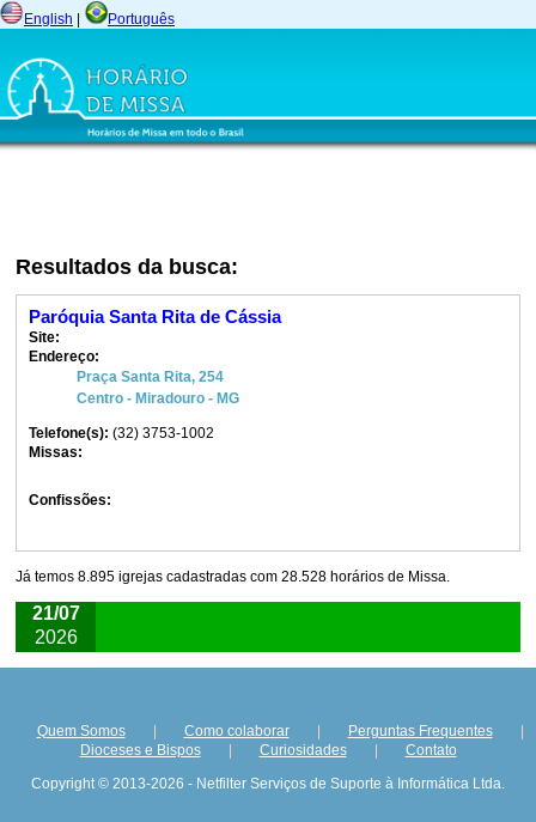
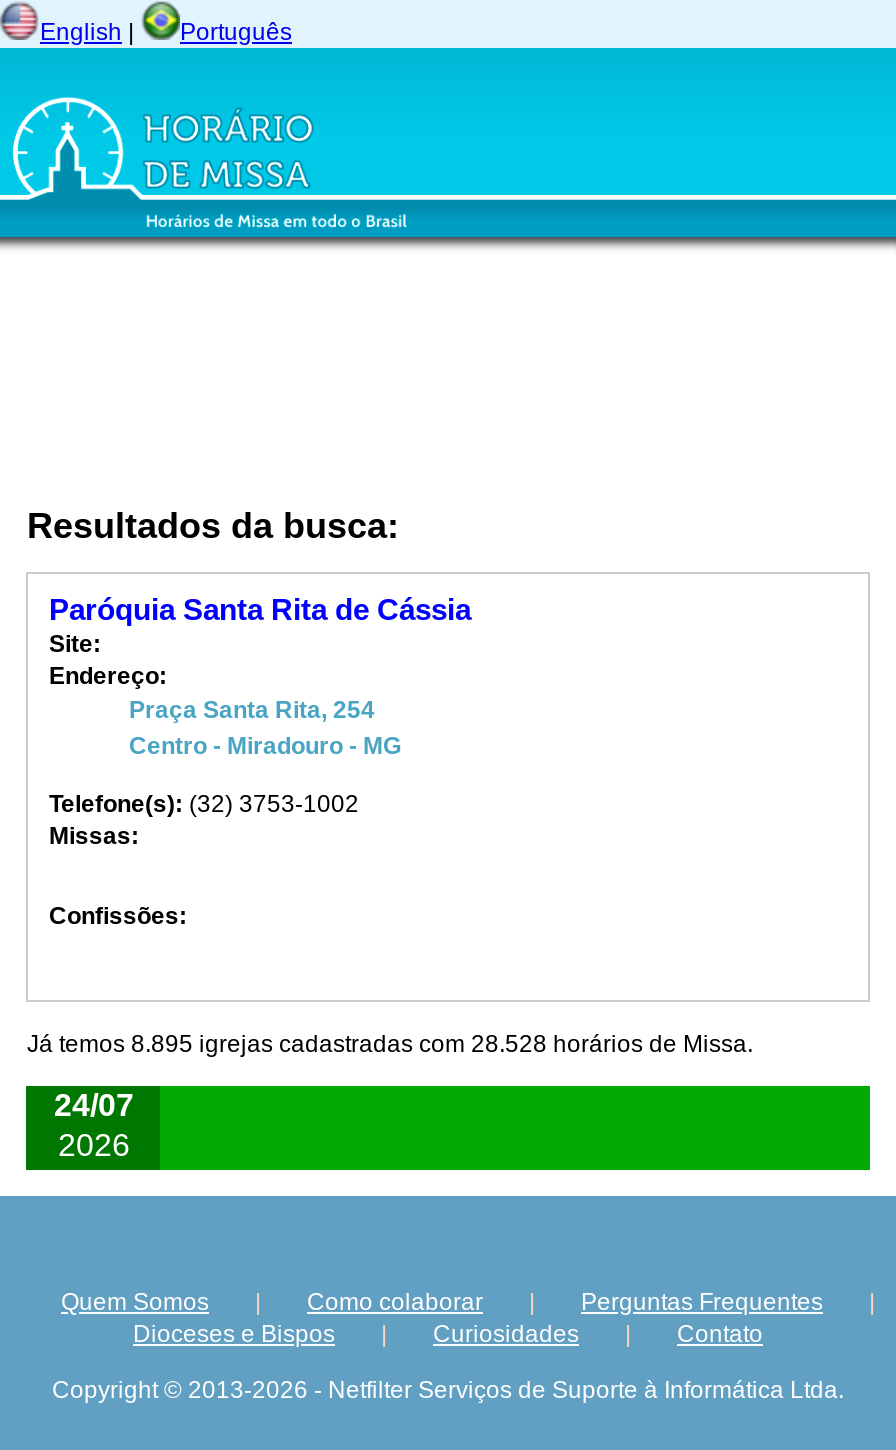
- 21/07
+ 24/07
